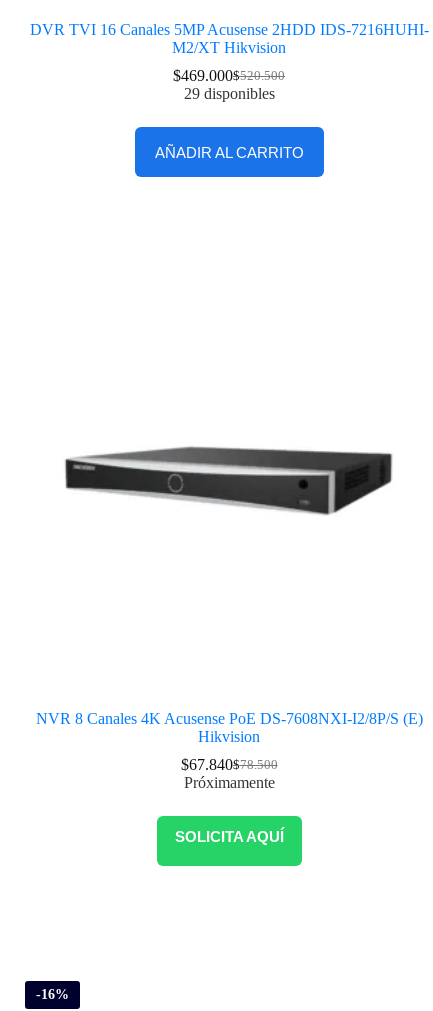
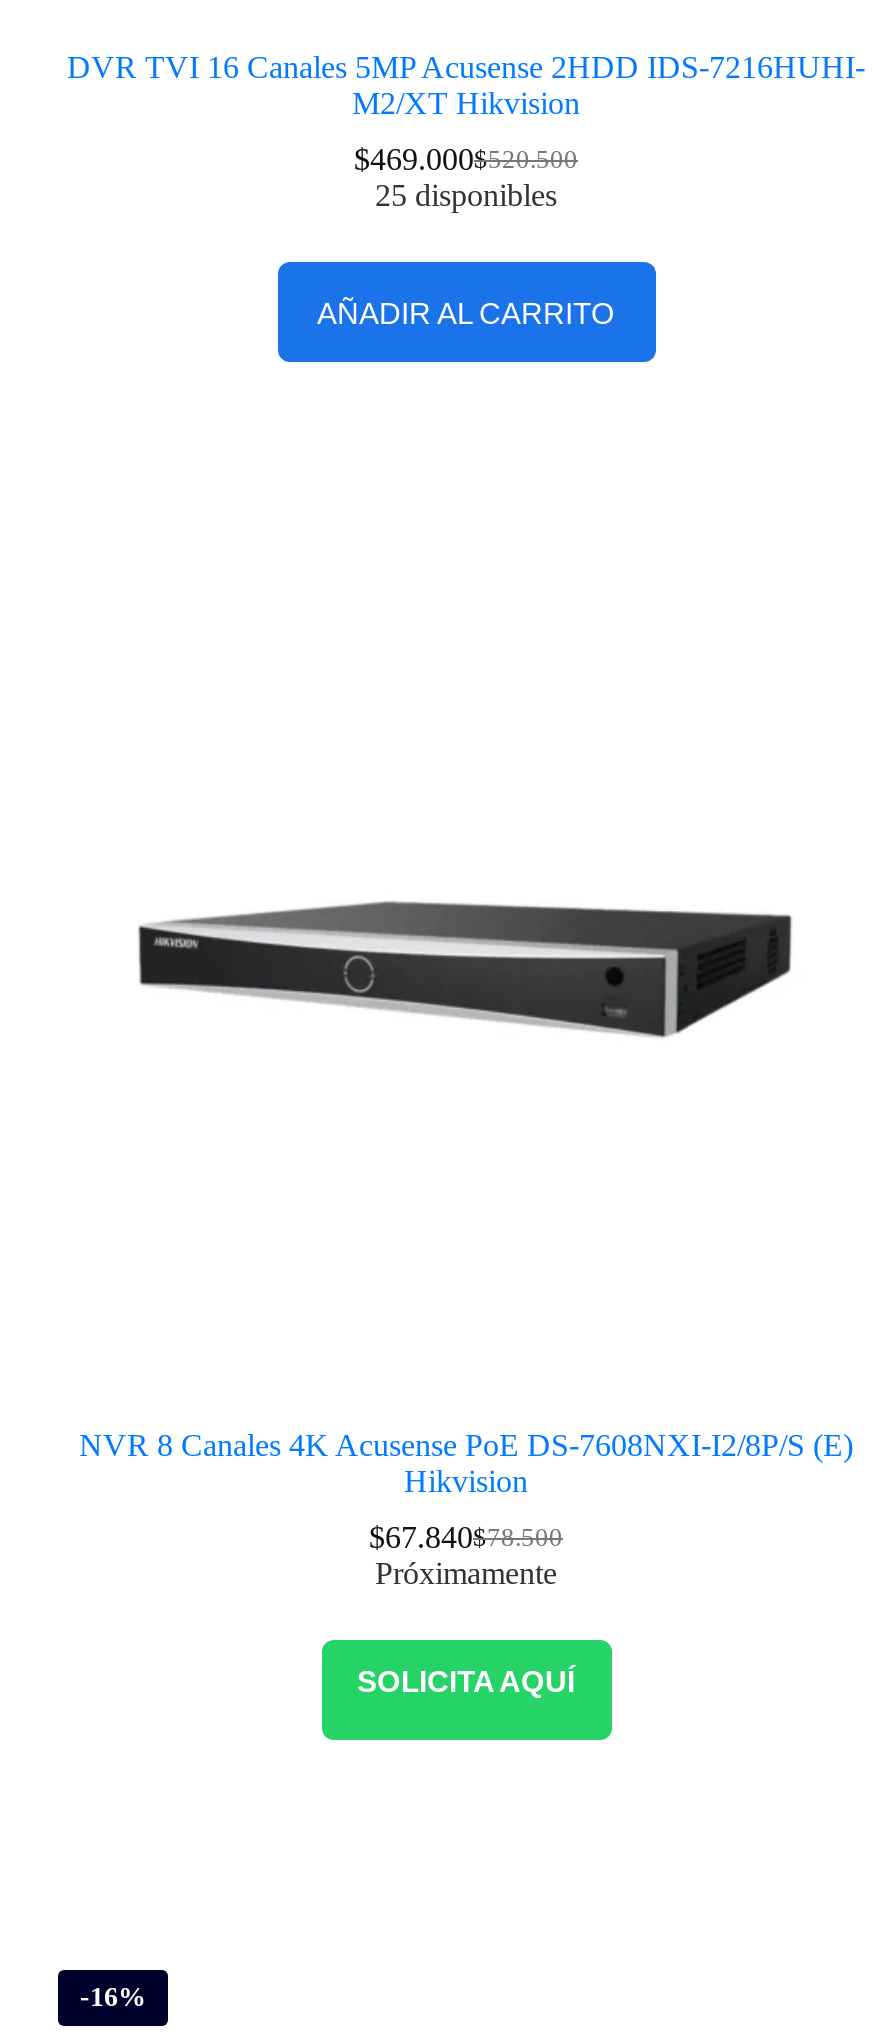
- 29 disponibles
+ 25 disponibles
